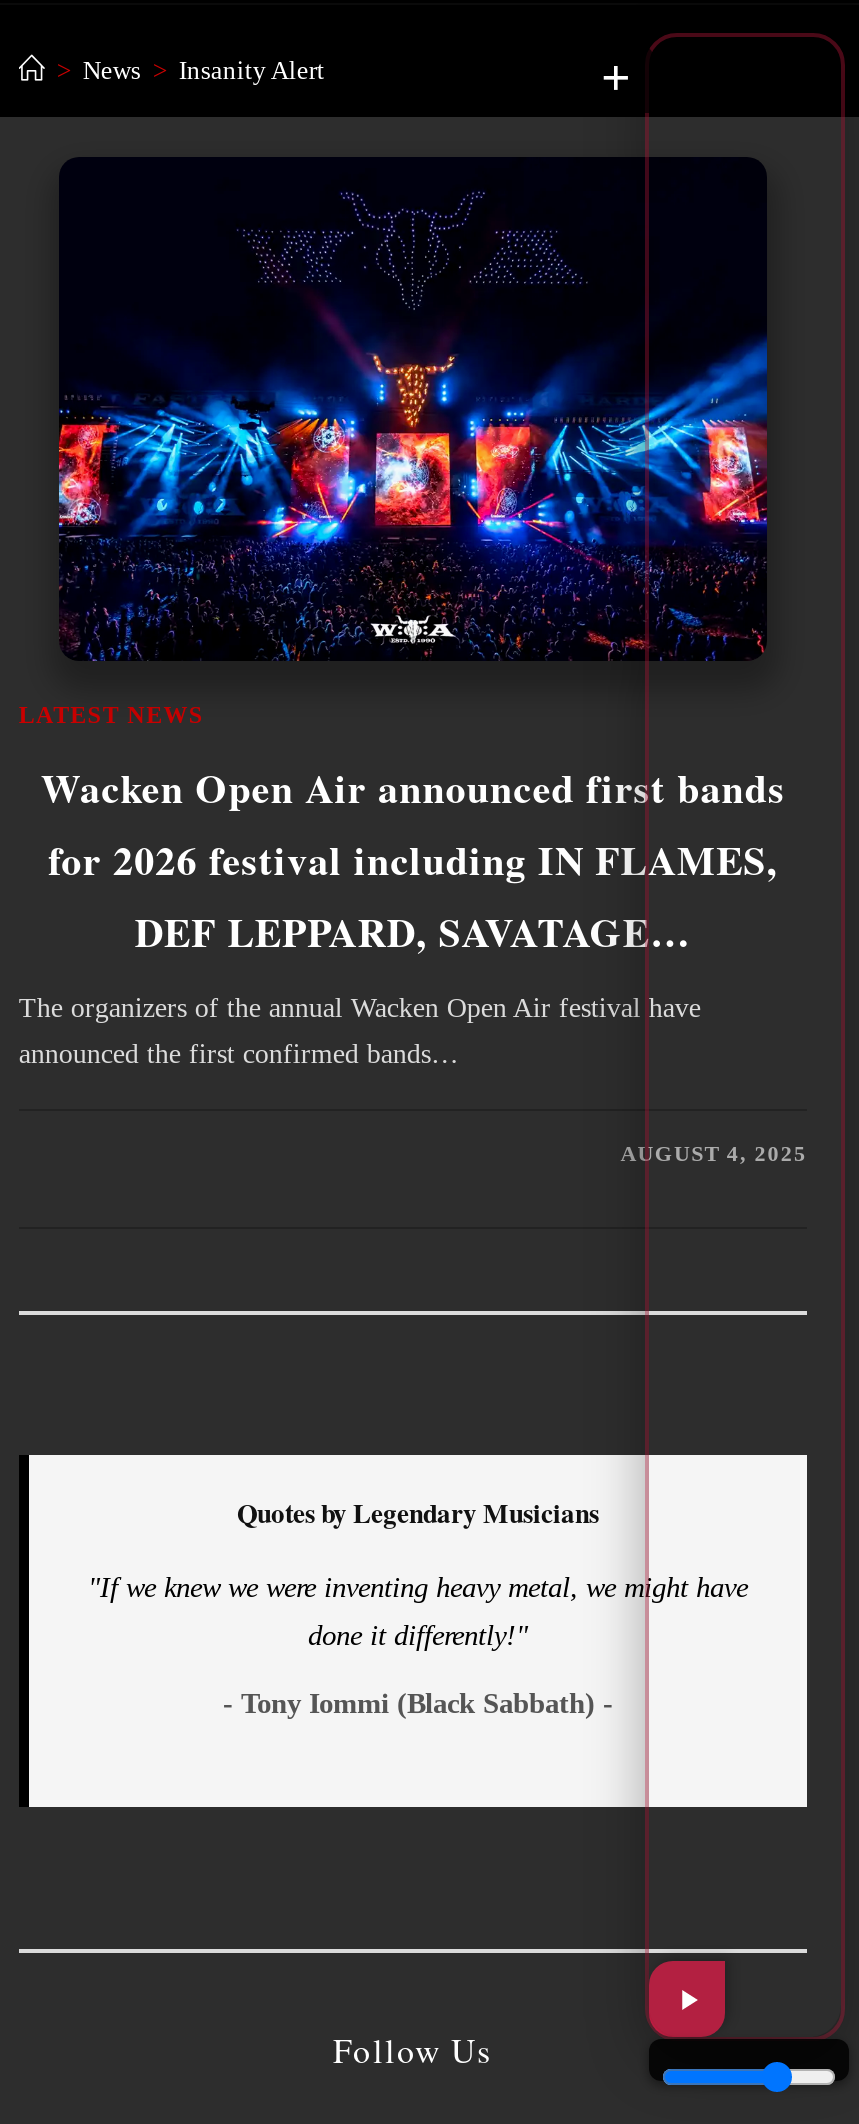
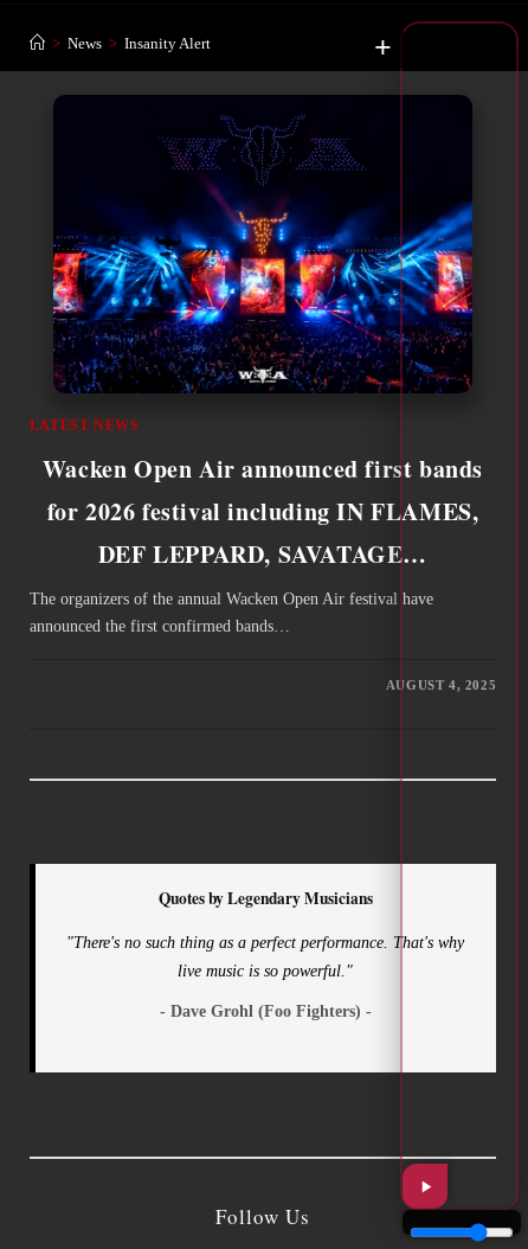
- "If we knew we were inventing heavy metal, we might have
+ "There's no such thing as a perfect performance. That's why

- done it differently!"
+ live music is so powerful."

- - Tony Iommi (Black Sabbath) -
+ - Dave Grohl (Foo Fighters) -
